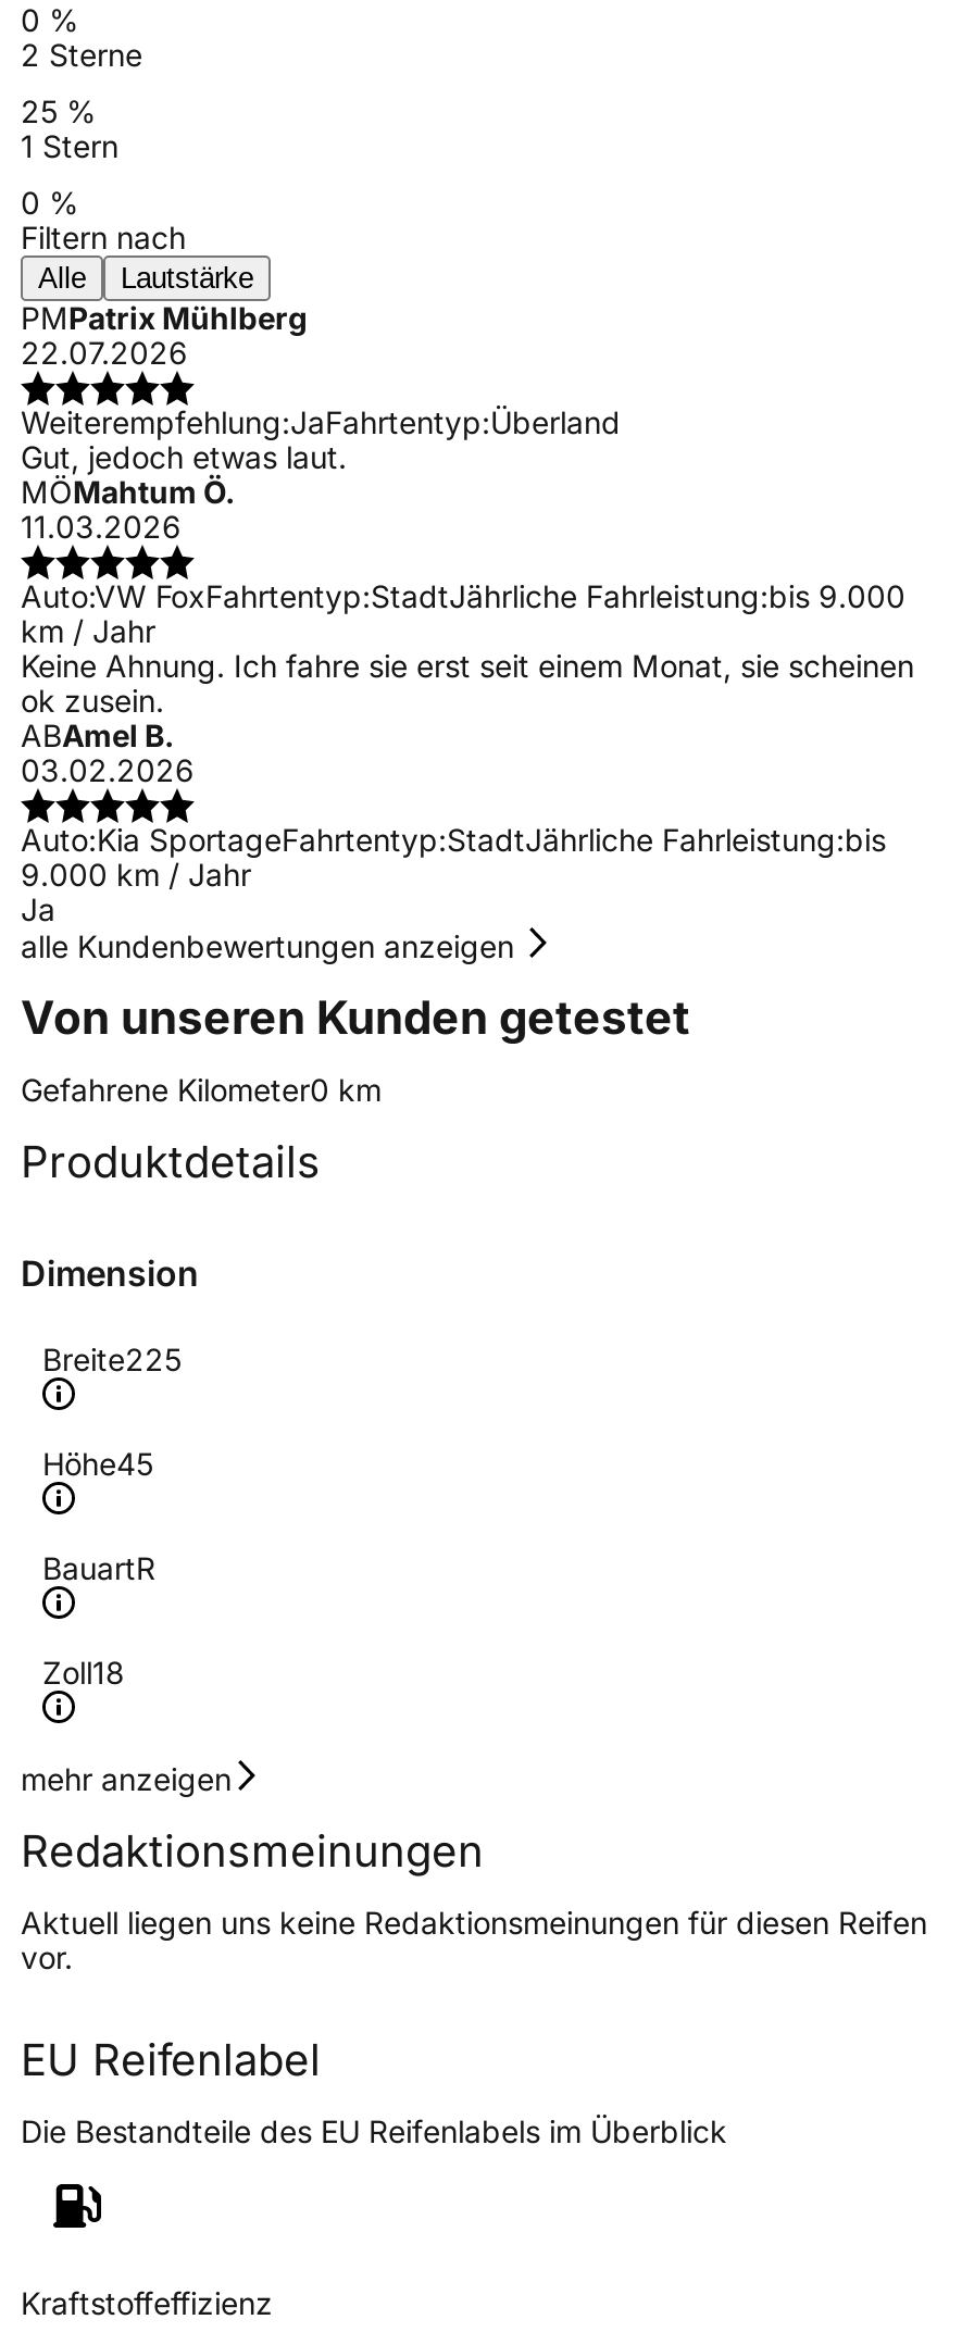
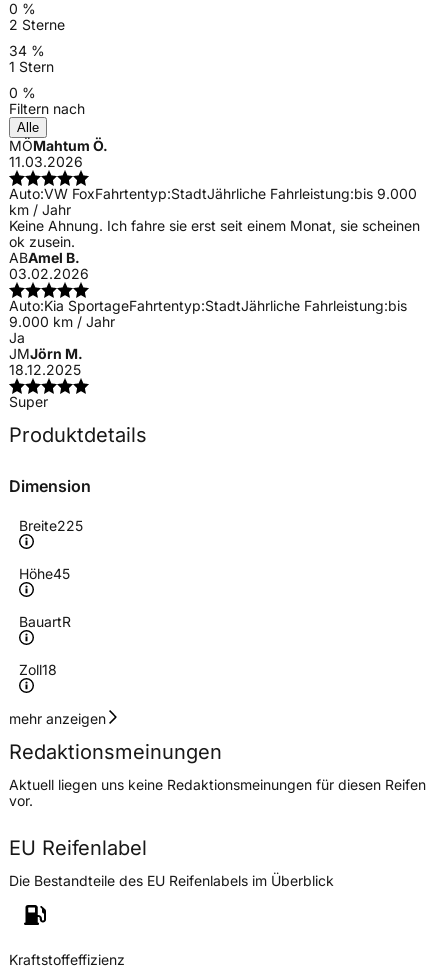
- 25 %
+ 34 %

- Lautstärke
- PMPatrix Mühlberg
- 22.07.2026
- Weiterempfehlung:JaFahrtentyp:Überland
- Gut, jedoch etwas laut.

- alle Kundenbewertungen anzeigen
- Von unseren Kunden getestet
- Gefahrene Kilometer0 km
+ JMJörn M.
+ 18.12.2025
+ Super
